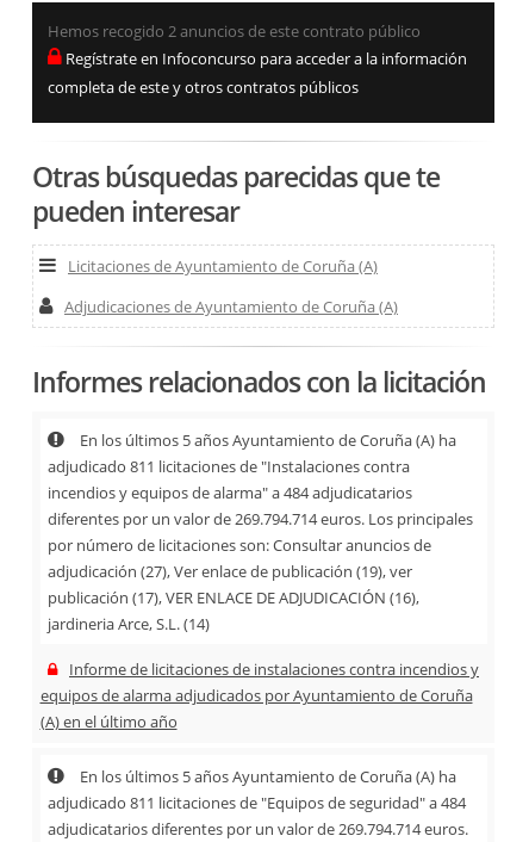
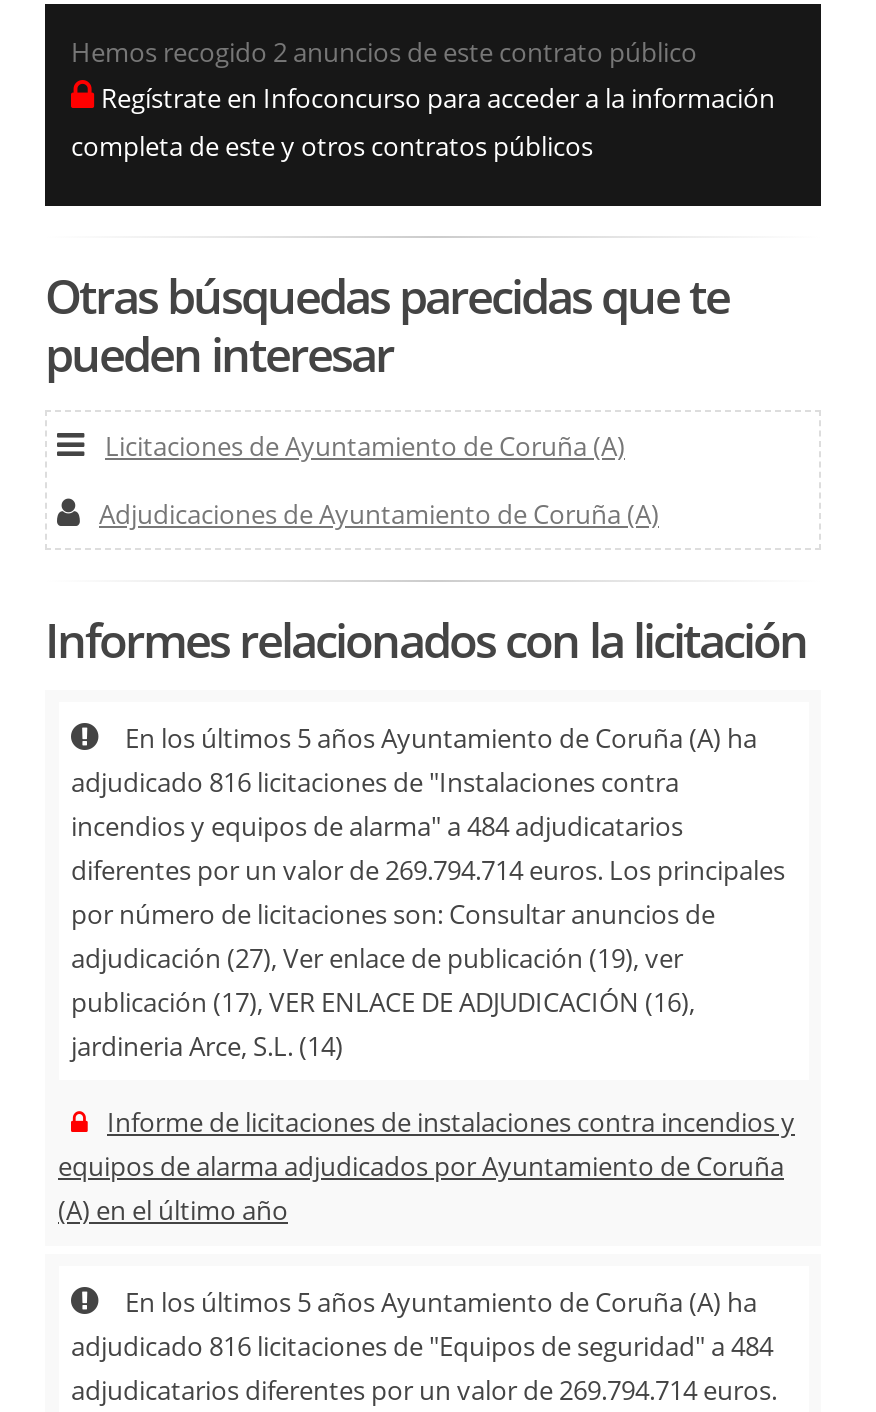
- adjudicado 811 licitaciones de "Instalaciones contra
+ adjudicado 816 licitaciones de "Instalaciones contra

- adjudicado 811 licitaciones de "Equipos de seguridad" a 484
+ adjudicado 816 licitaciones de "Equipos de seguridad" a 484
